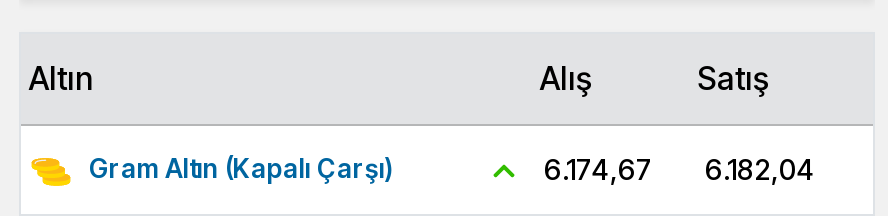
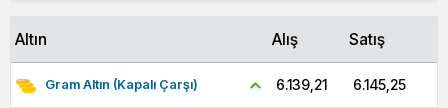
- 6.174,67
+ 6.139,21

- 6.182,04
+ 6.145,25
